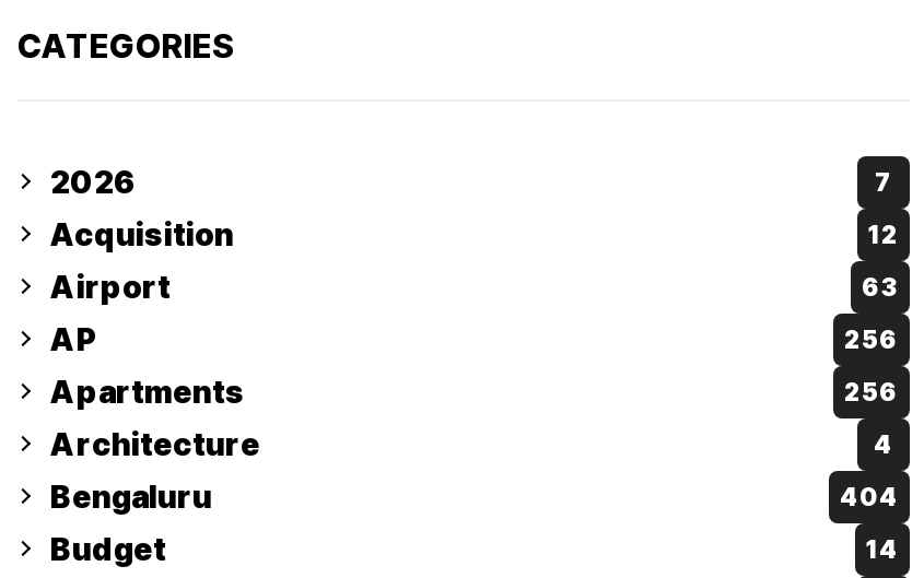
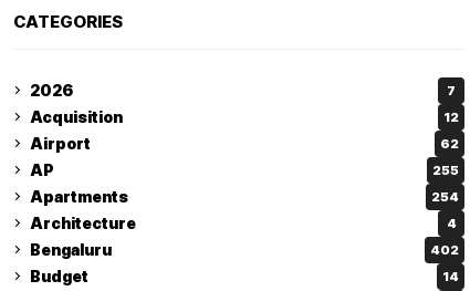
- 63
+ 62

- 256
+ 255

- 256
+ 254

- 404
+ 402
